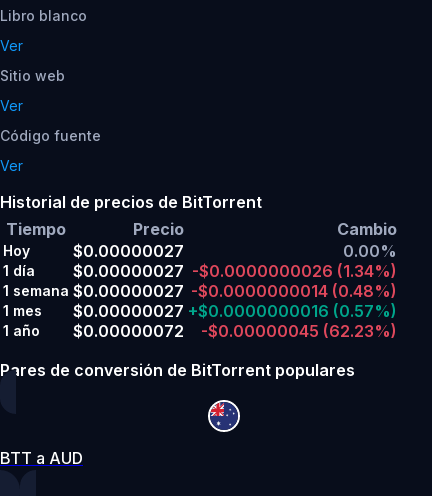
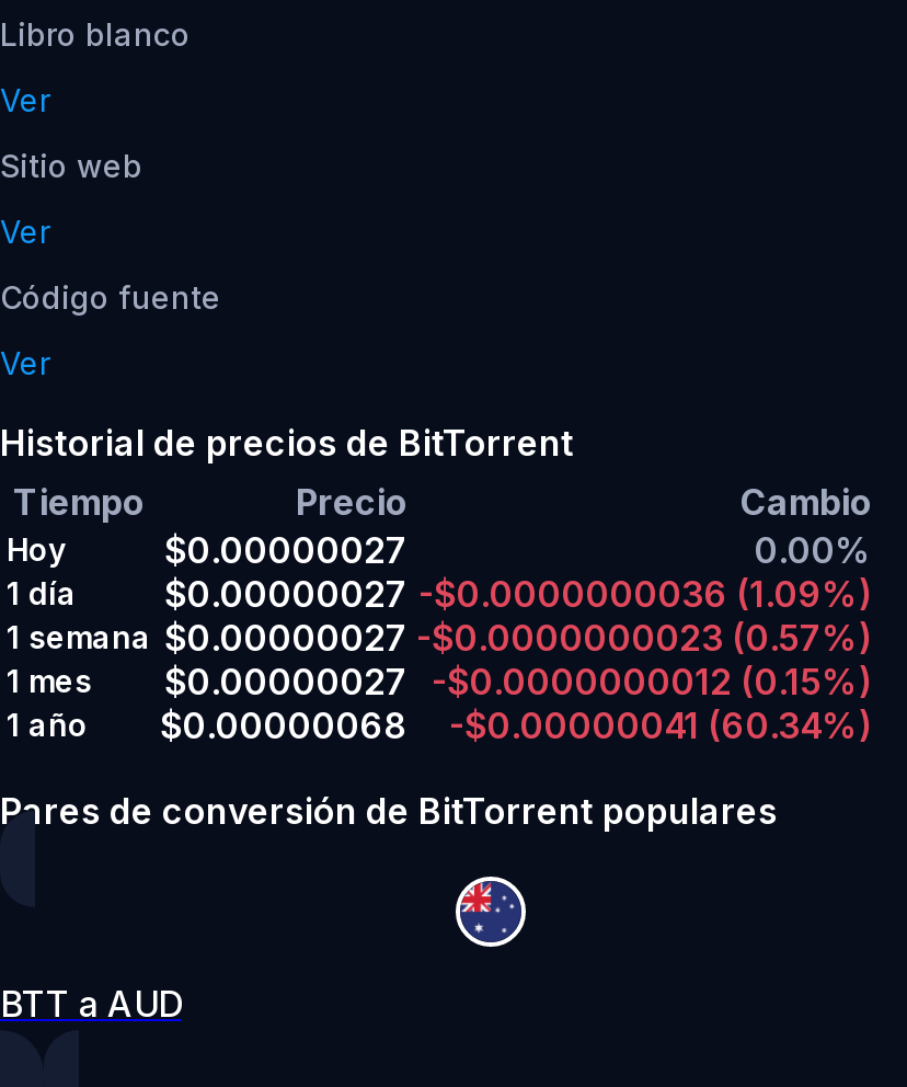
- $0.00000027 -$0.0000000026 (1.34%)
+ $0.00000027 -$0.0000000036 (1.09%)

- 1 semana $0.00000027 -$0.0000000014 (0.48%)
+ 1 semana $0.00000027 -$0.0000000023 (0.57%)

- 1 mes $0.00000027 +$0.0000000016 (0.57%)
+ 1 mes $0.00000027 -$0.0000000012 (0.15%)

- $0.00000072
+ $0.00000068

- -$0.00000045 (62.23%)
+ -$0.00000041 (60.34%)
